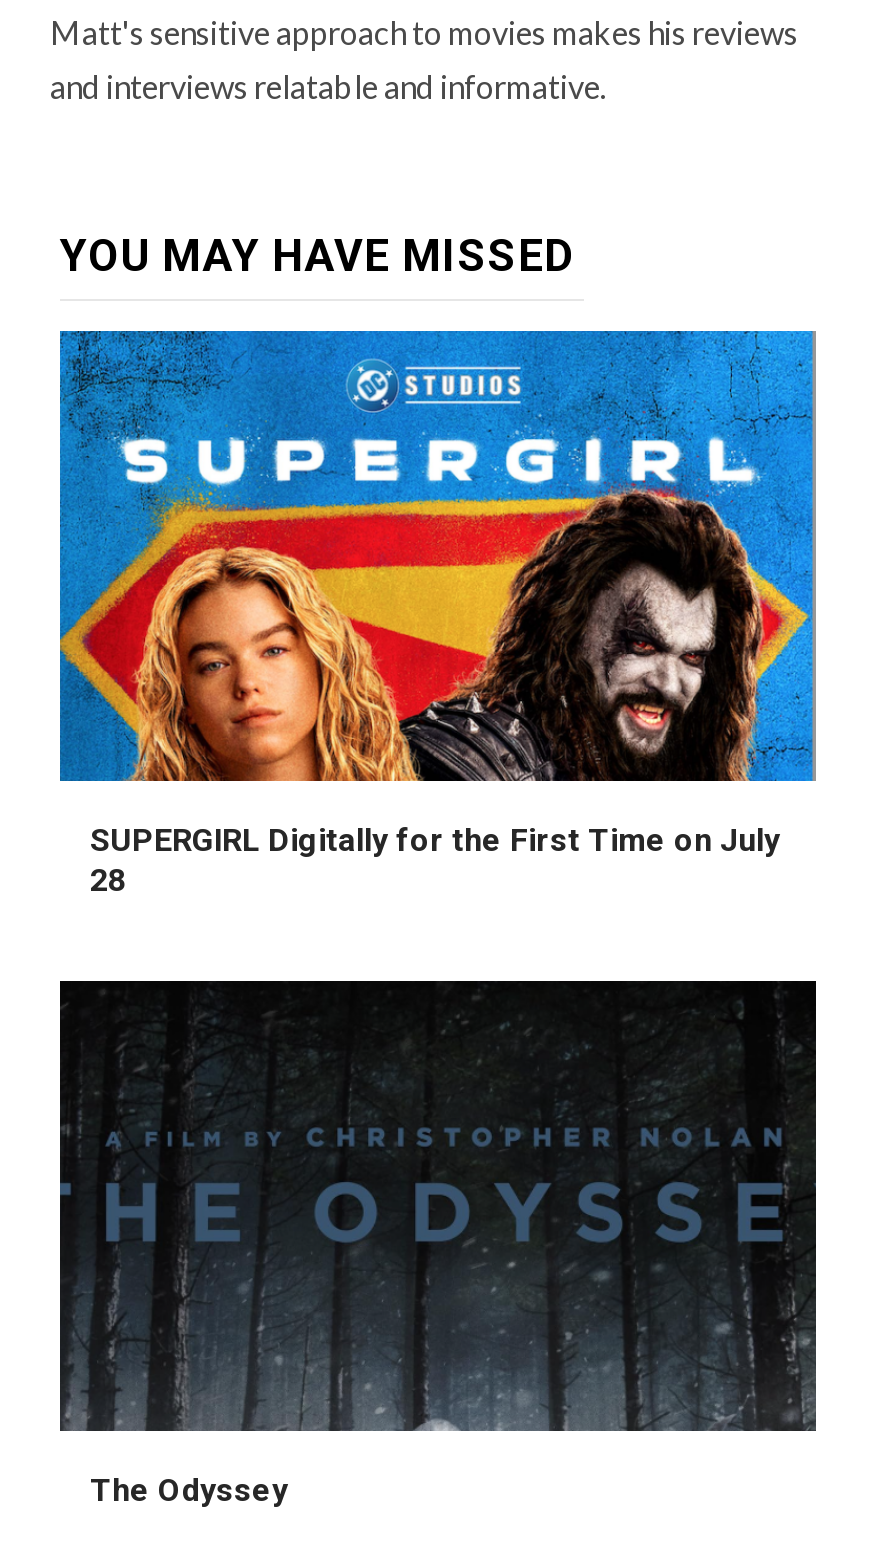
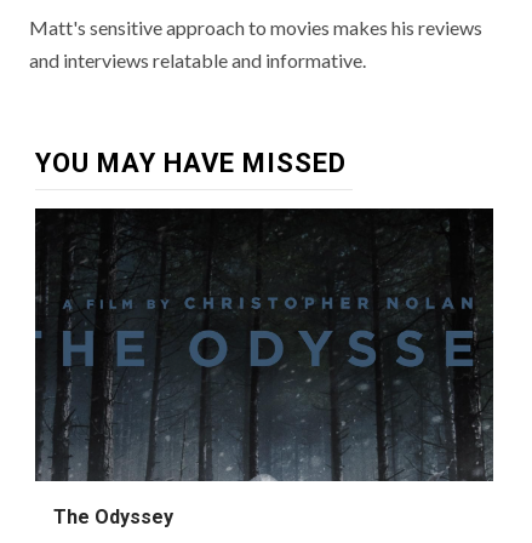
- [image]
- SUPERGIRL Digitally for the First Time on July
- 28
